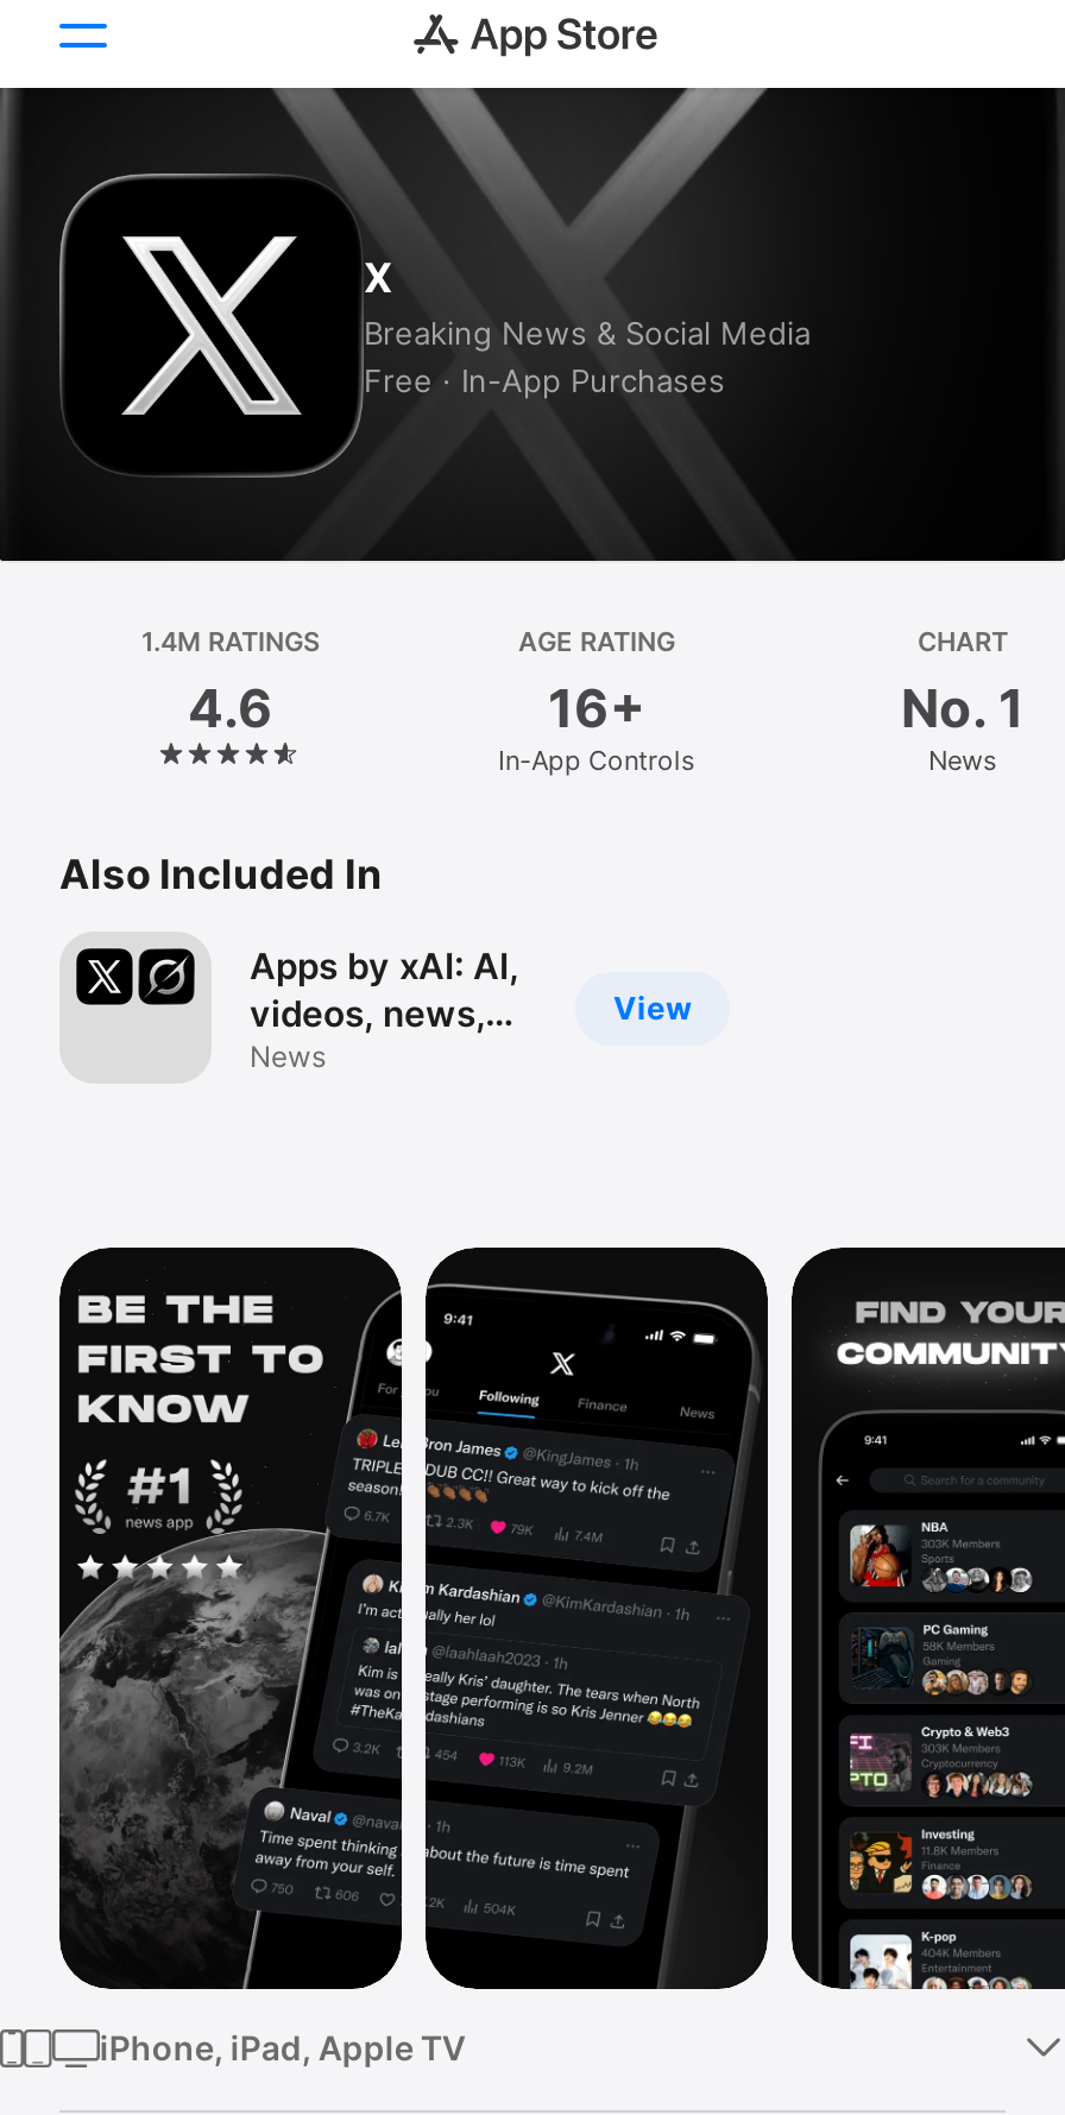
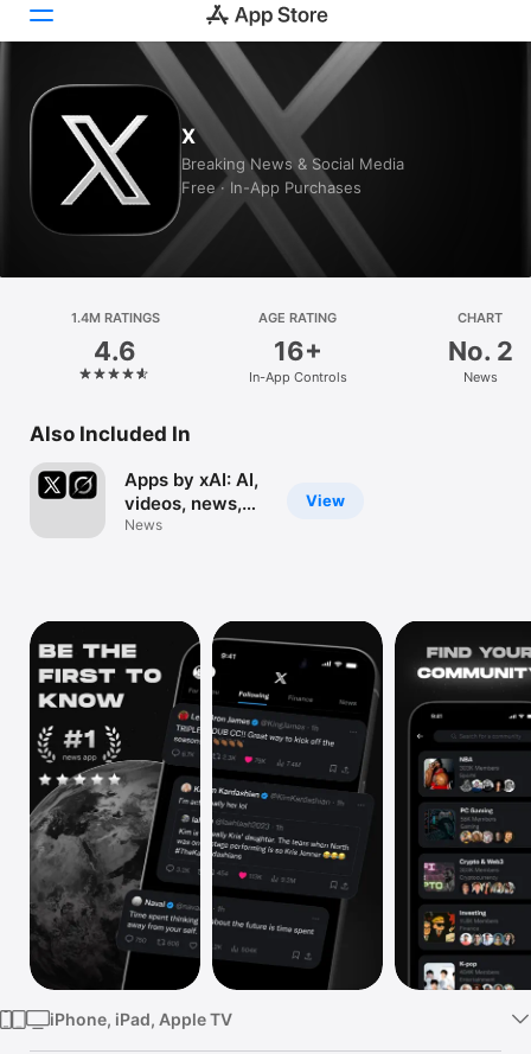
- No. 1
+ No. 2
